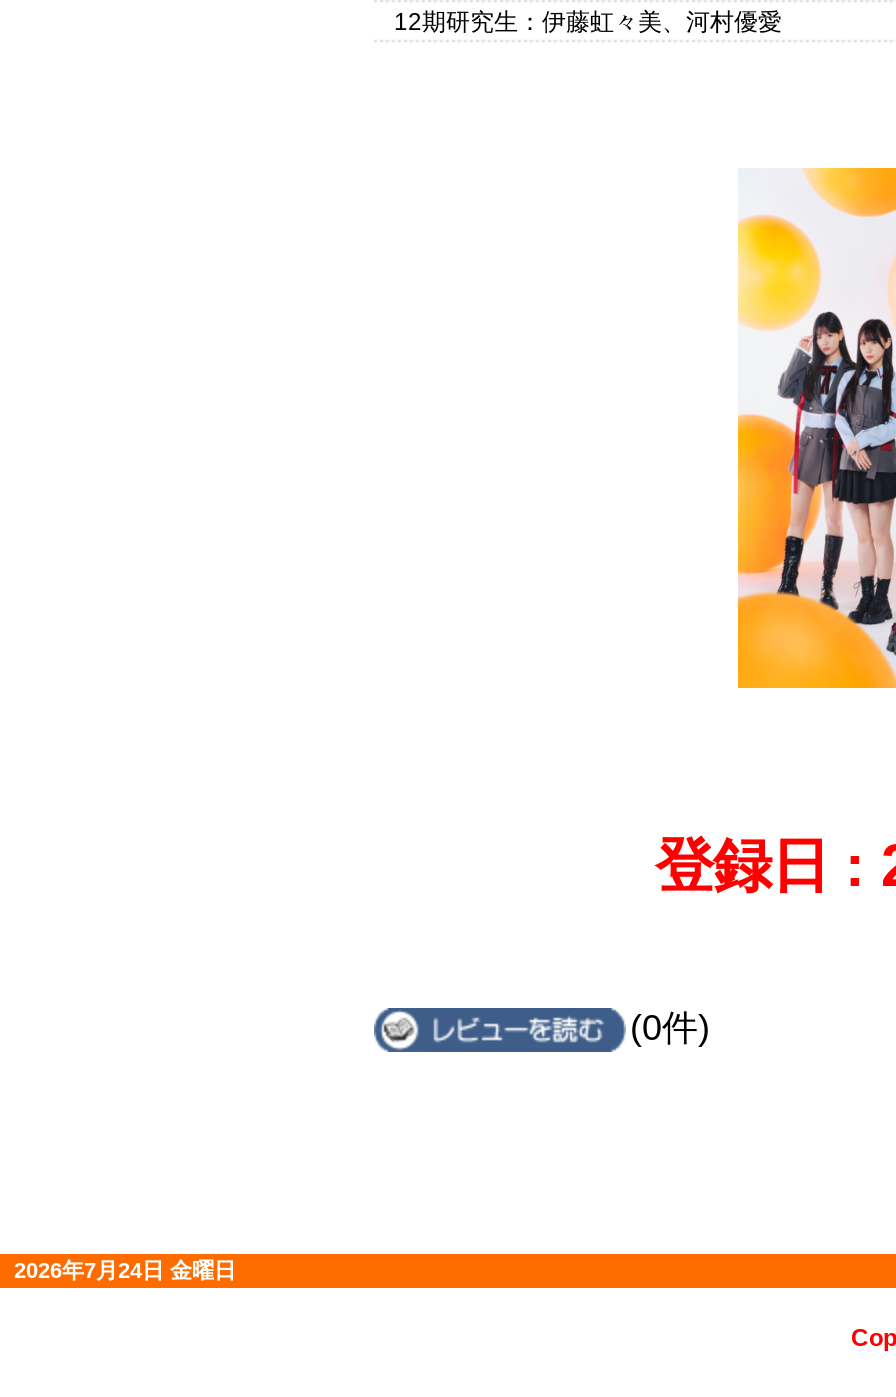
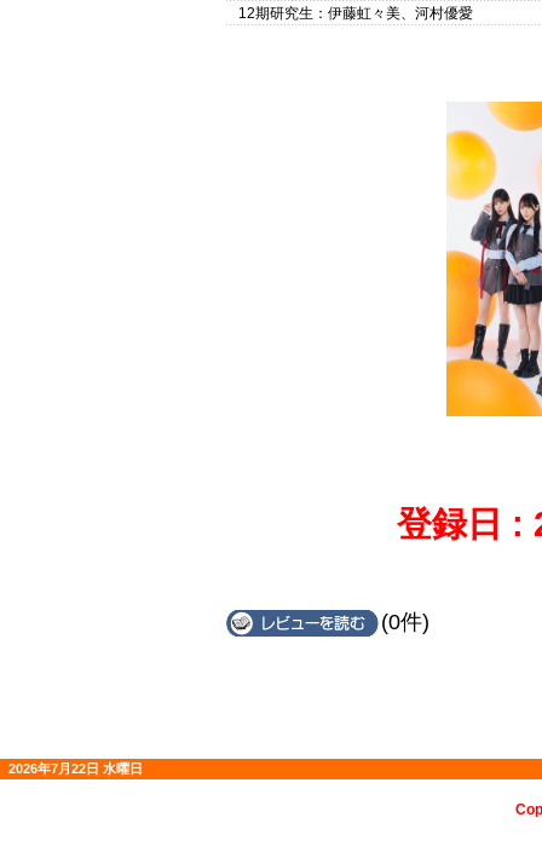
- 2026年7月24日 金曜日
+ 2026年7月22日 水曜日
